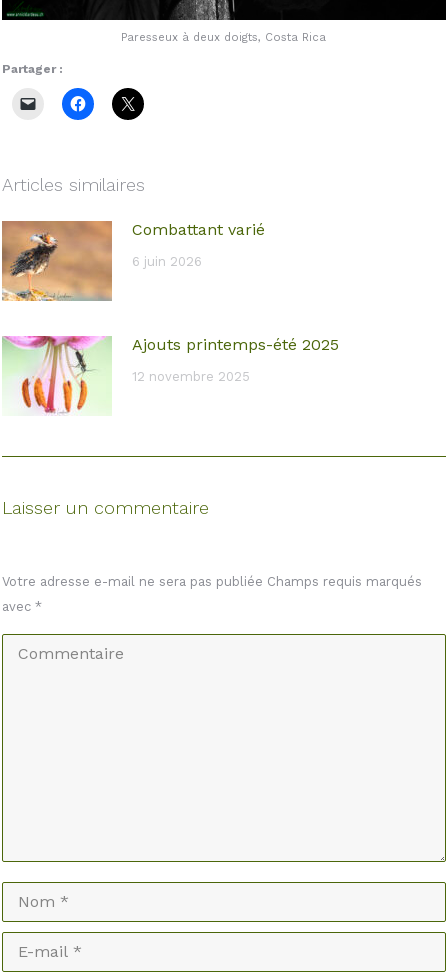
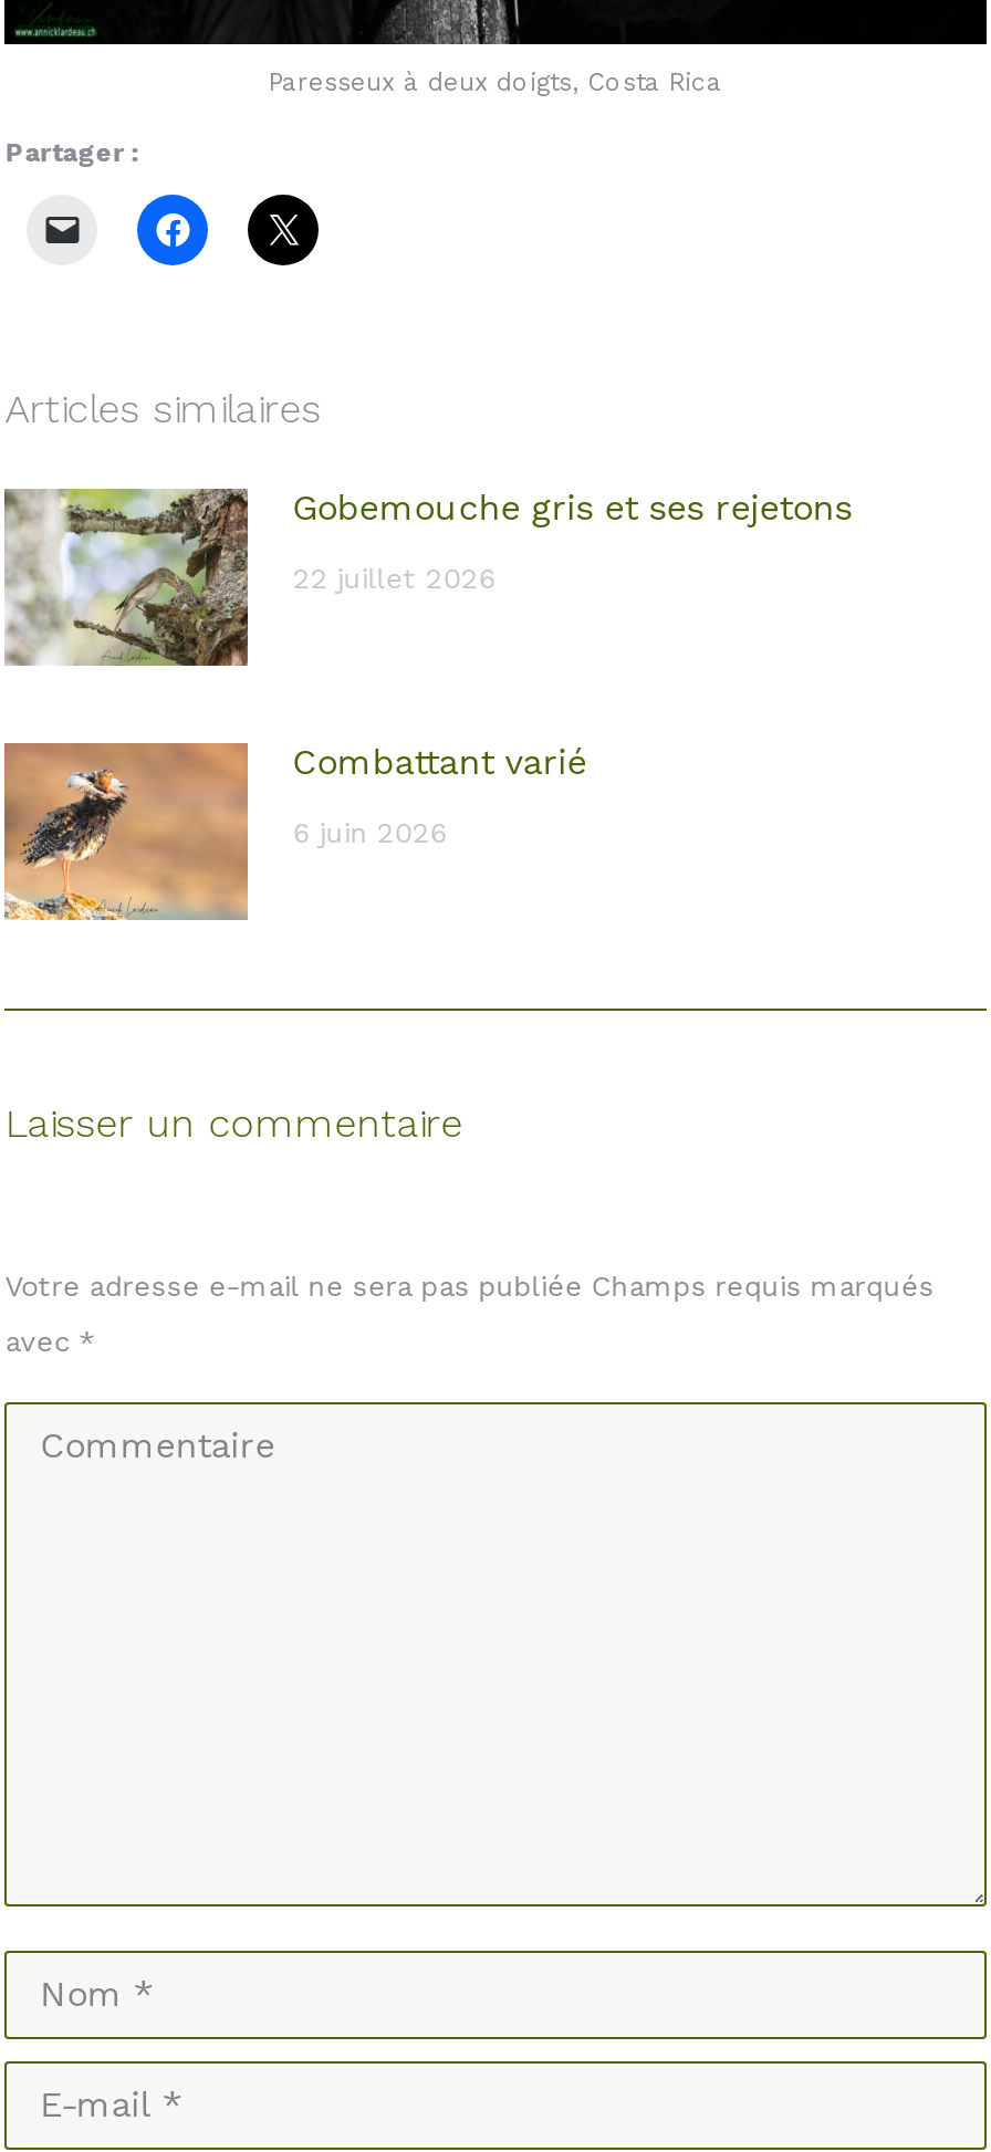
+ [image]
+ Gobemouche gris et ses rejetons
+ 22 juillet 2026

moved down: [image] | Combattant varié | 6 juin 2026

- [image]
- Ajouts printemps-été 2025
- 12 novembre 2025
